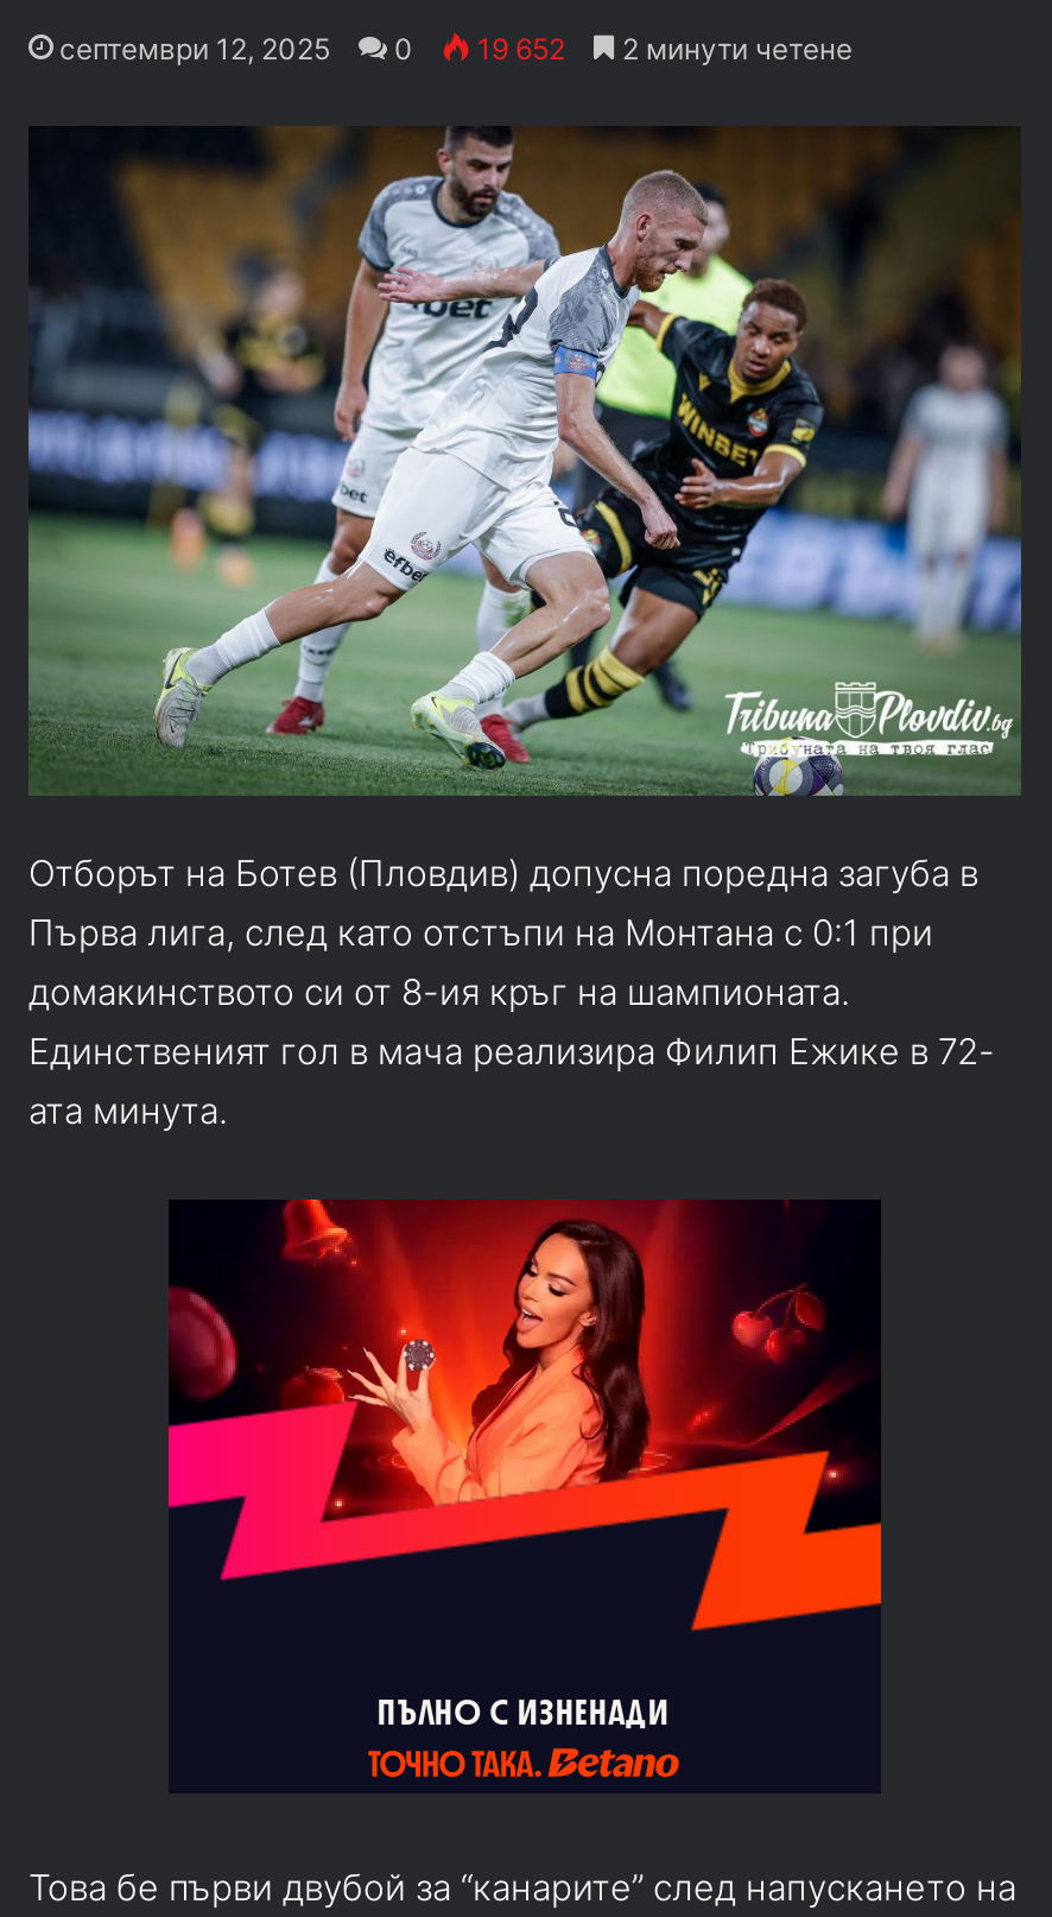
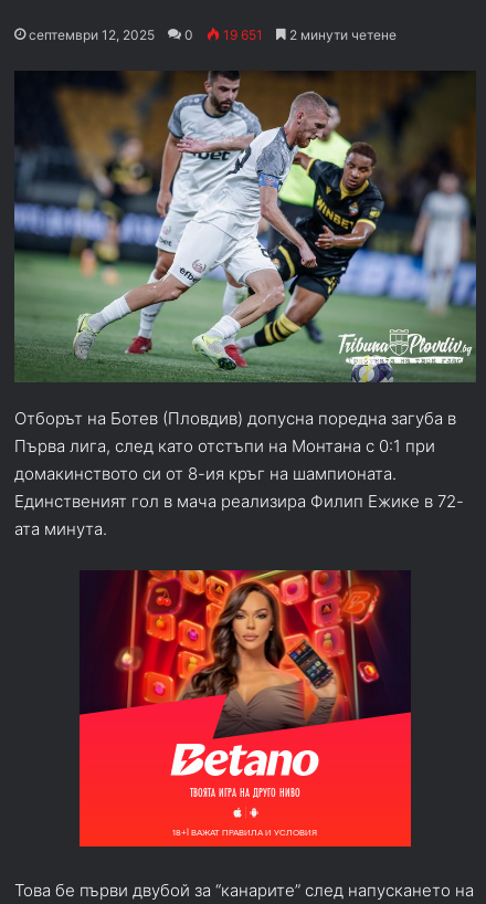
- 19 652
+ 19 651

- [image]
+ [image]
